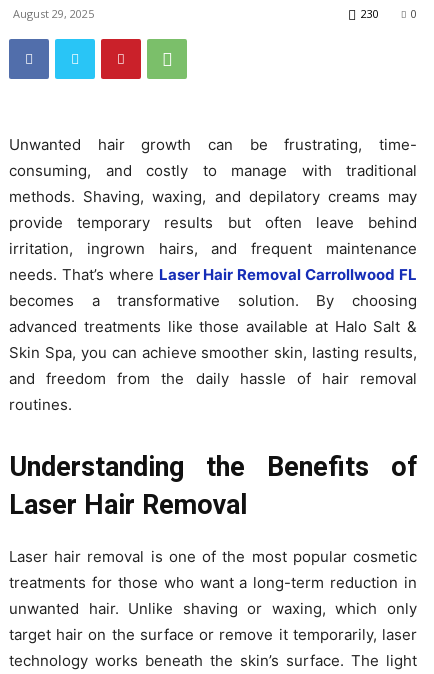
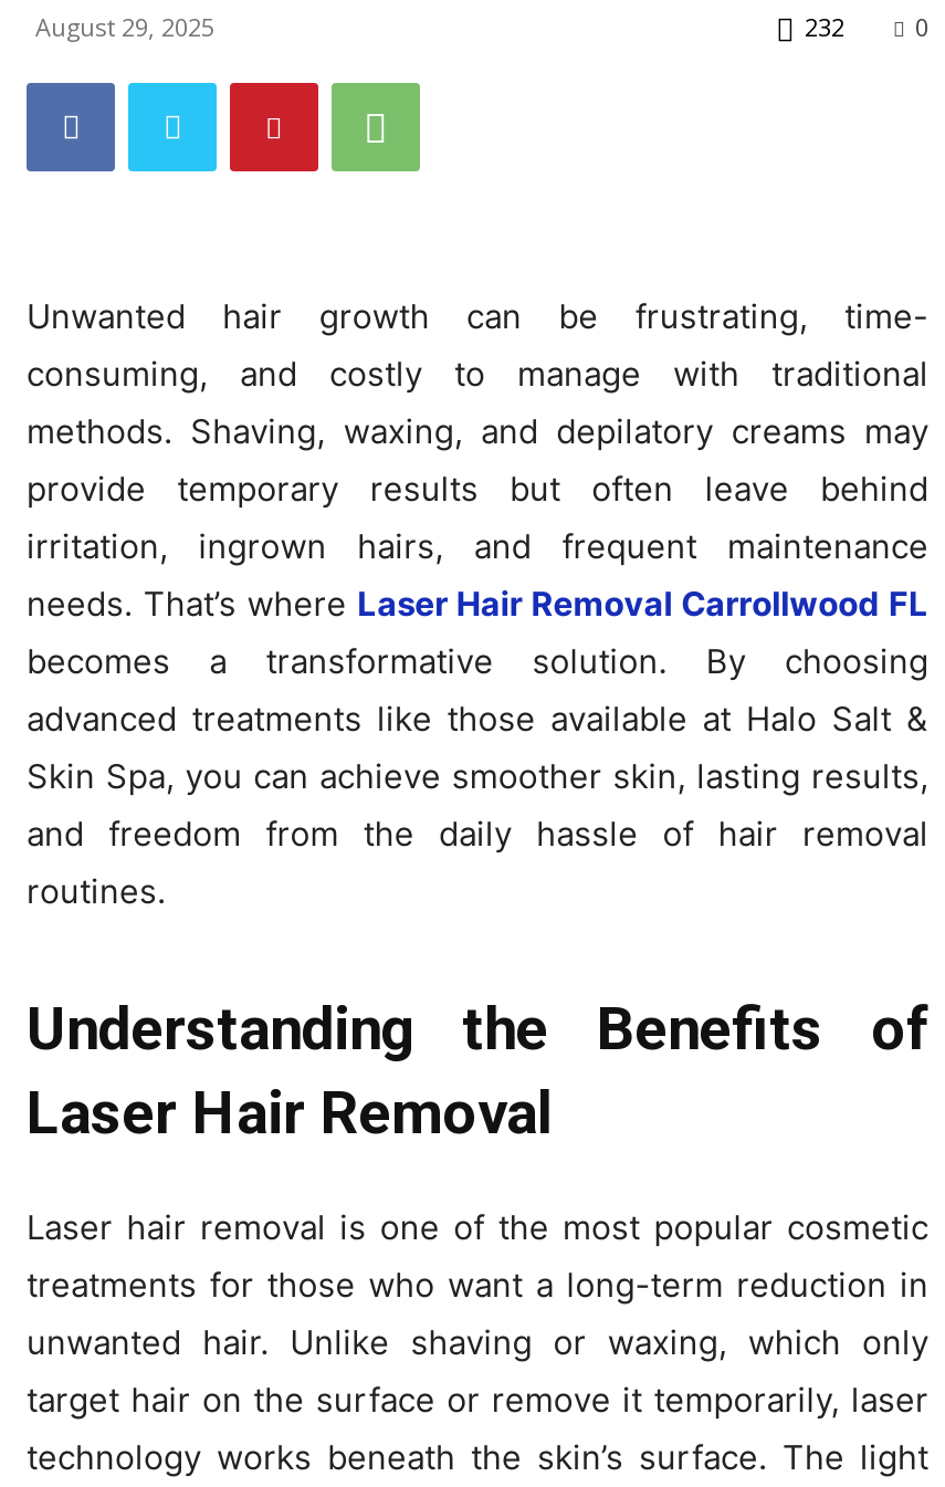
- 230
+ 232
